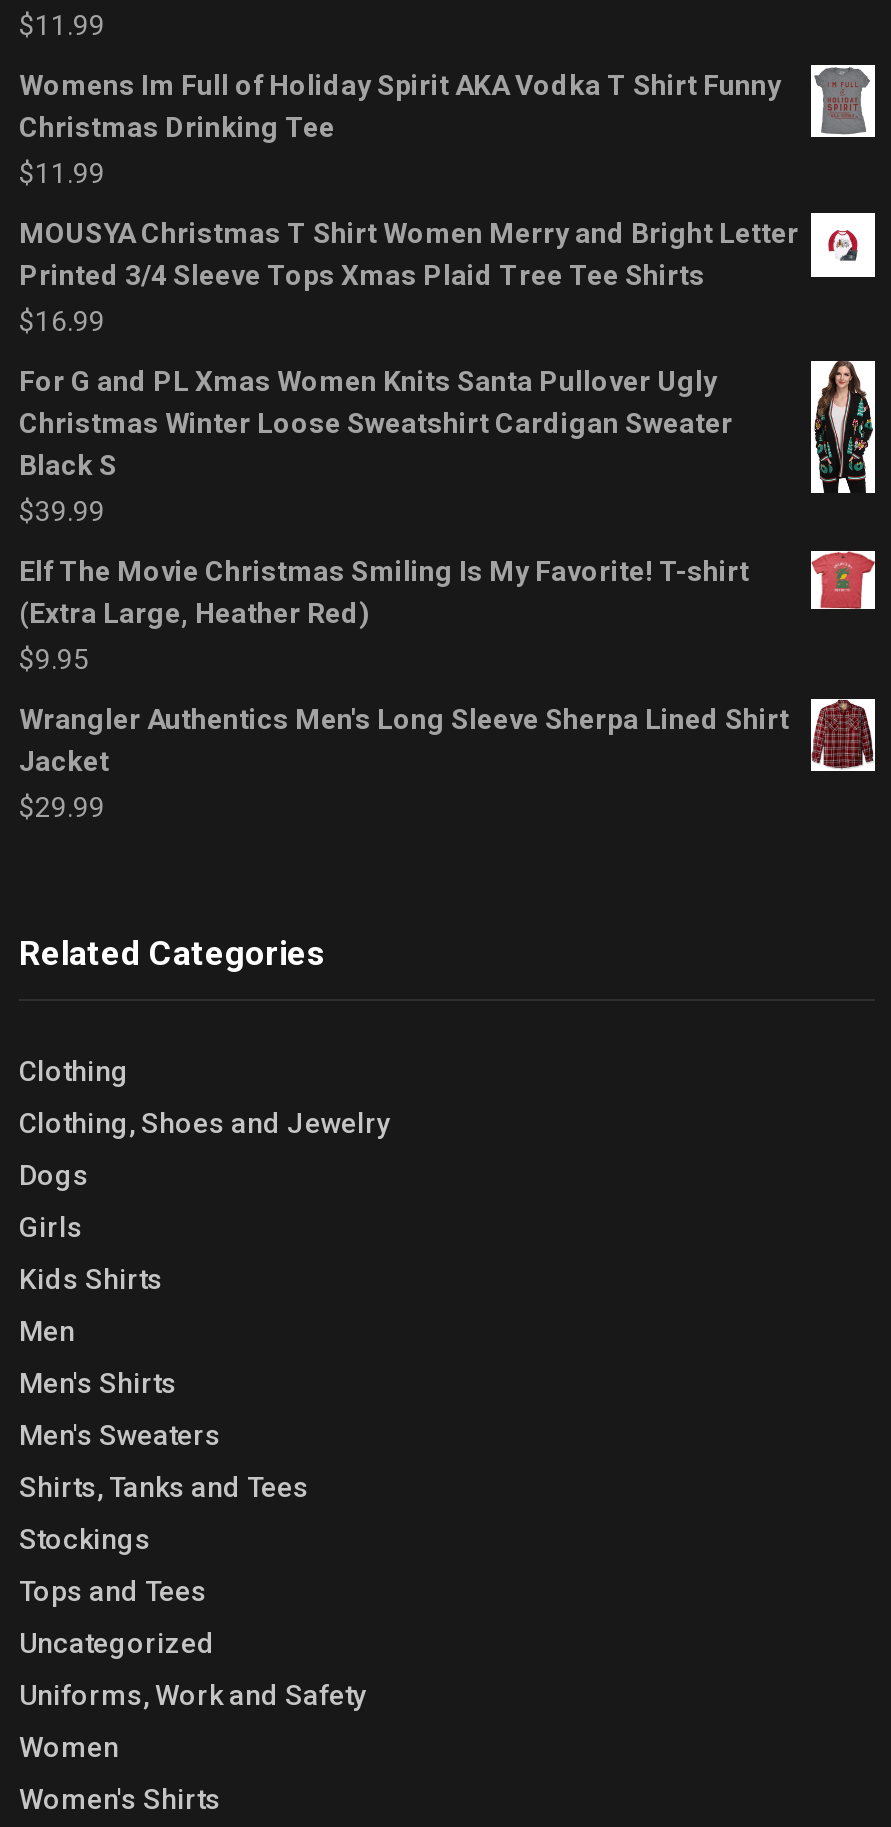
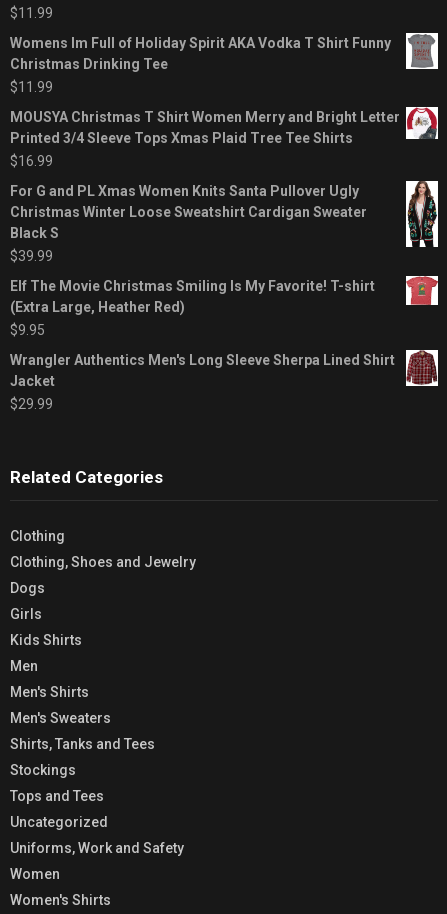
- [image]
+ [image]
